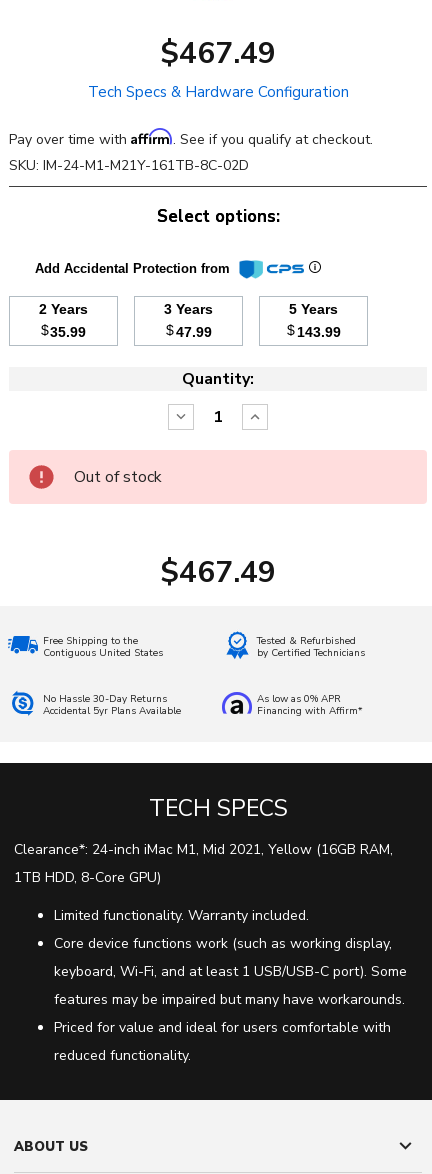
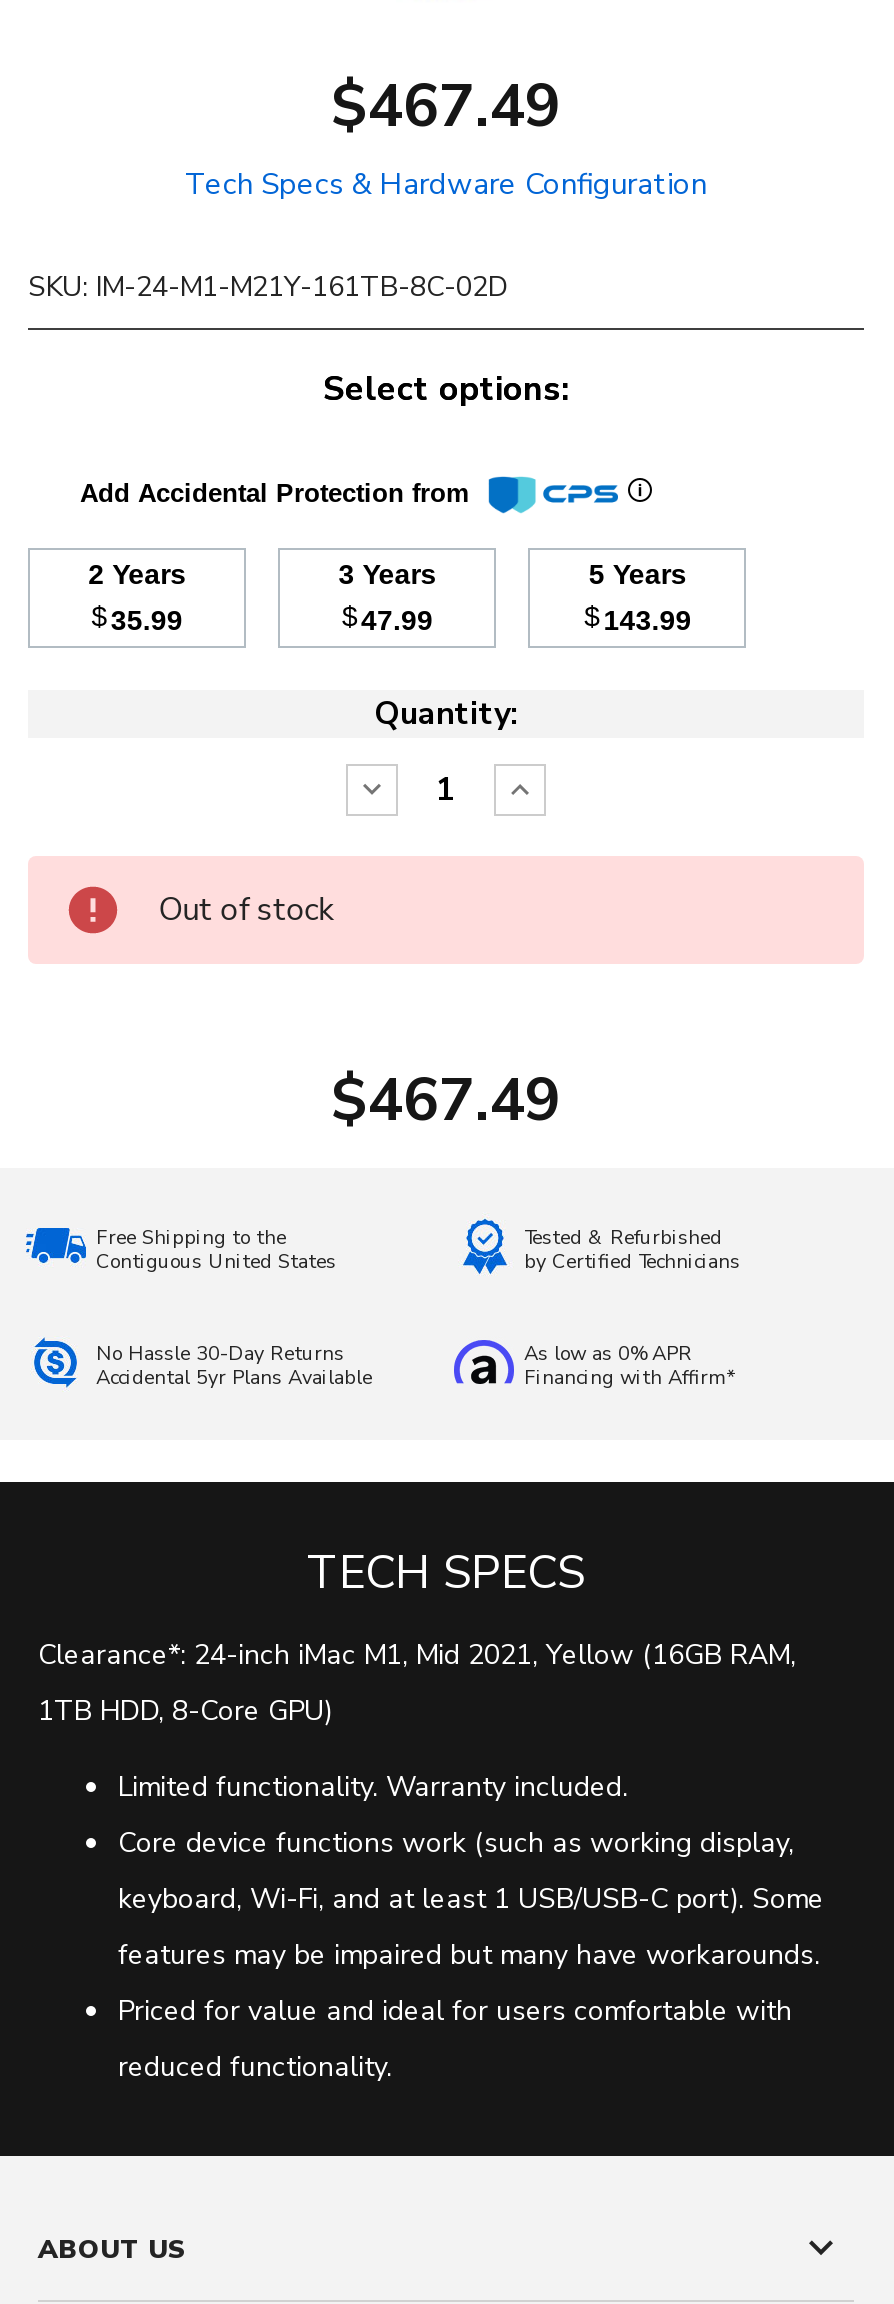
- Pay over time with Affirm. See if you qualify at checkout.
